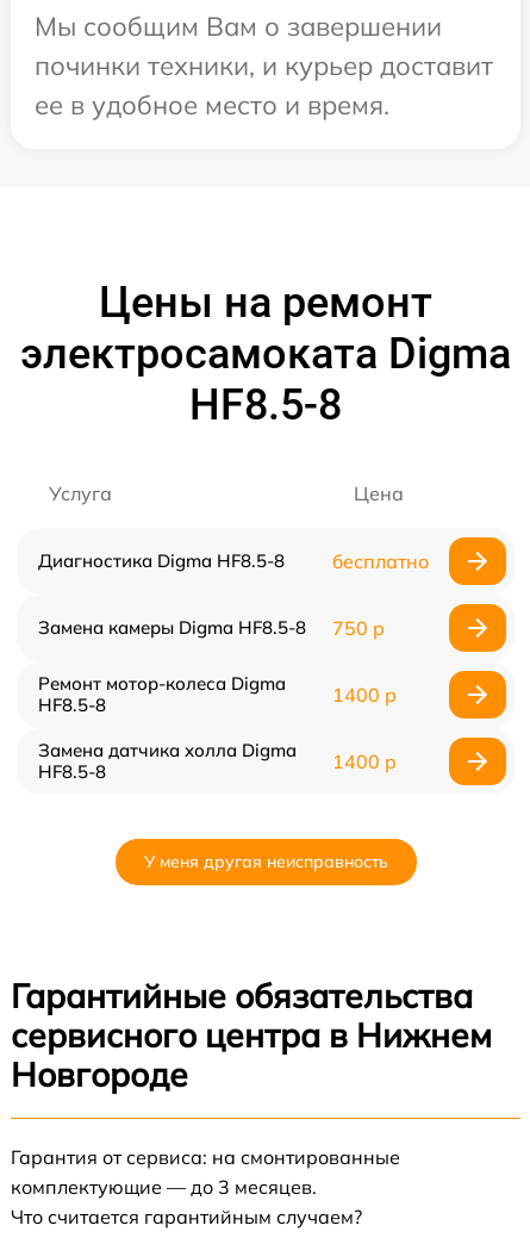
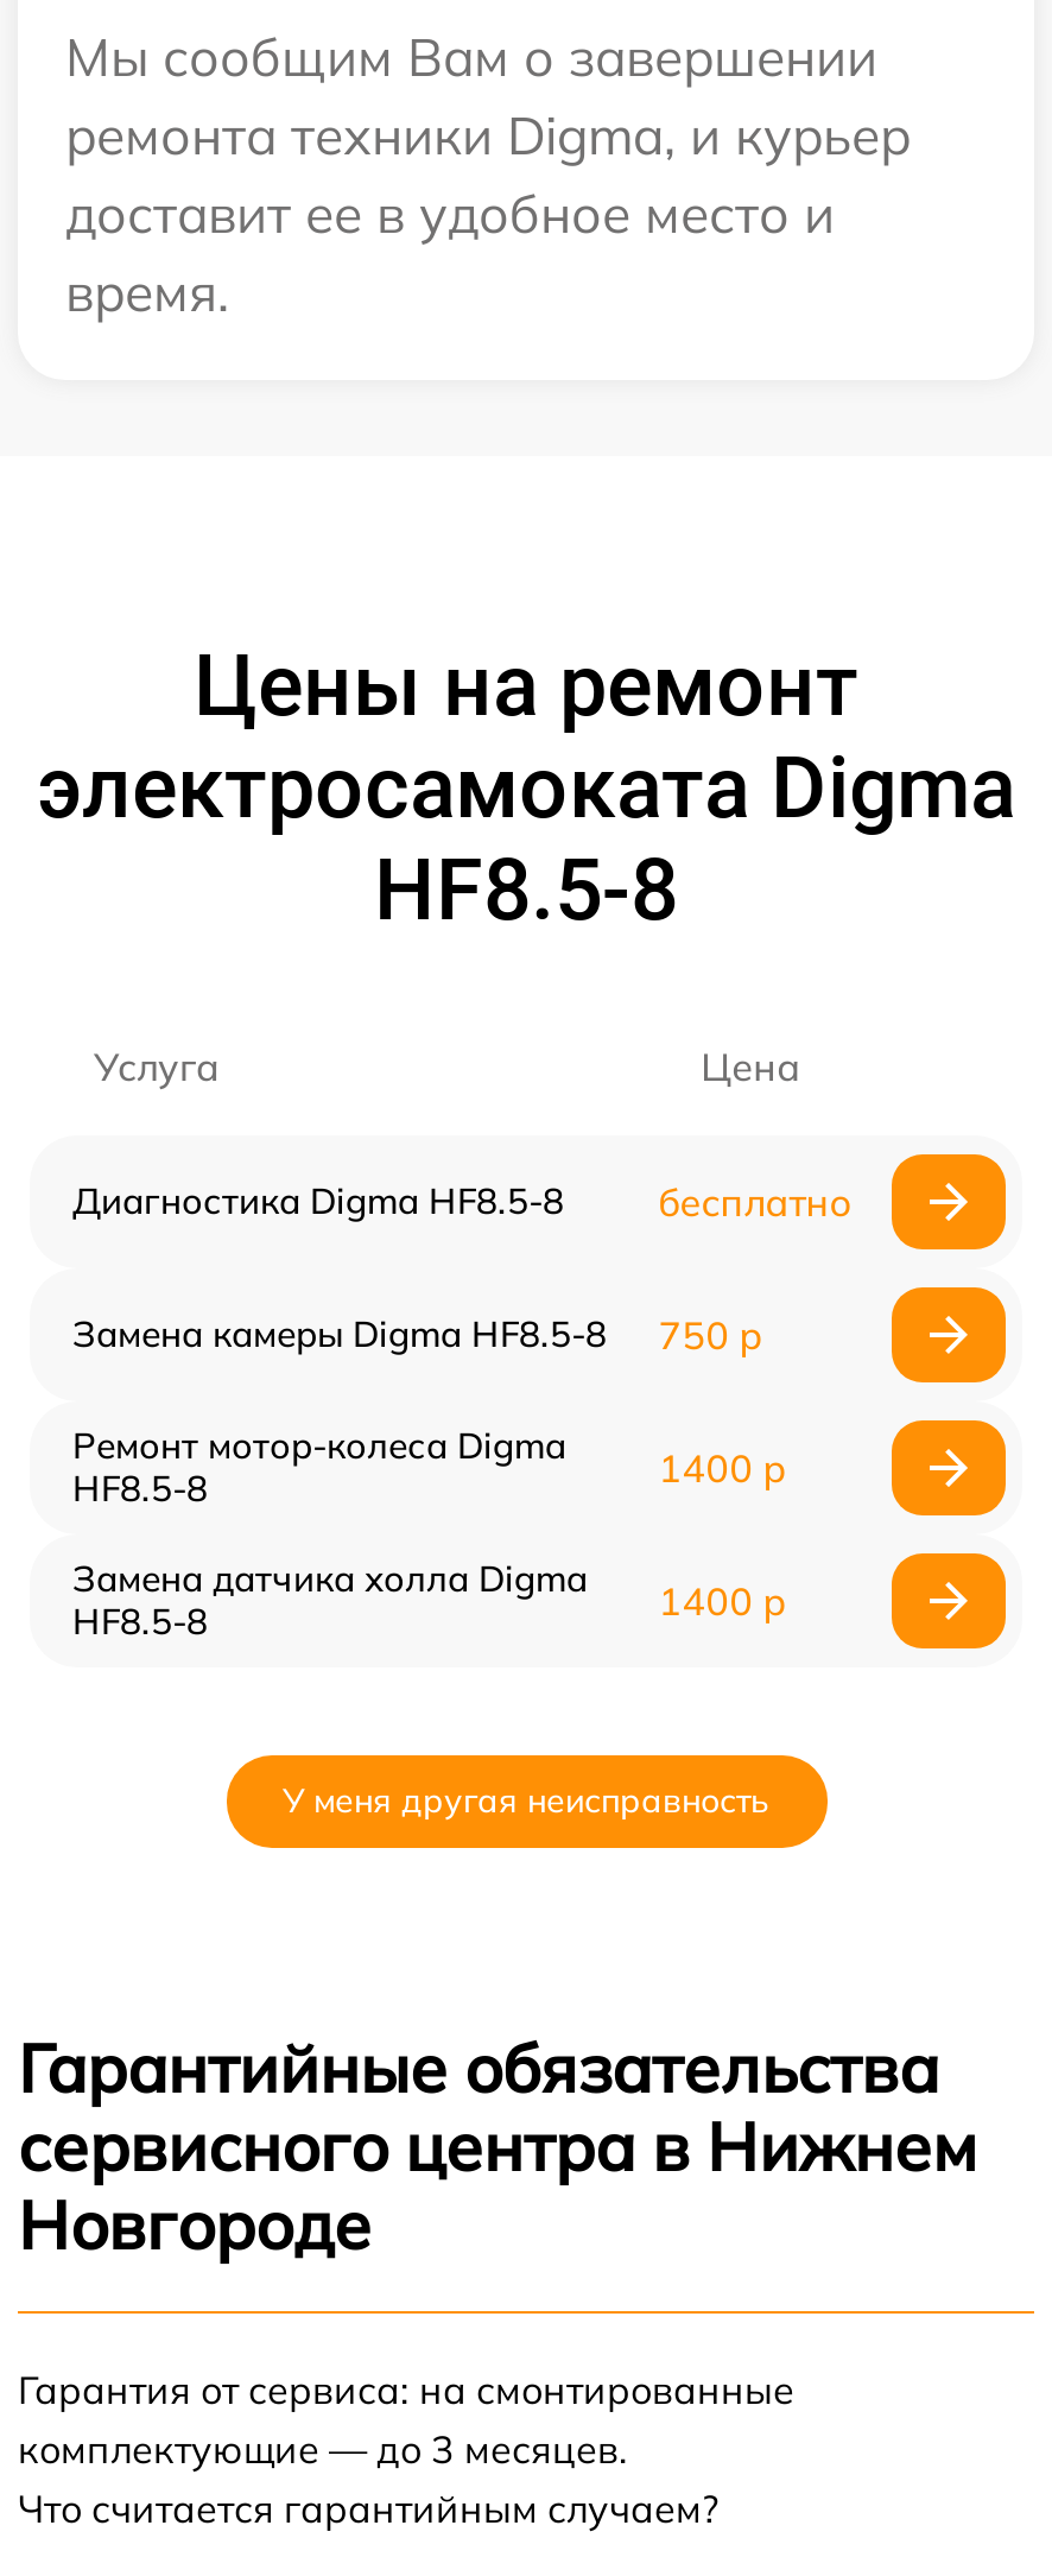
- починки техники, и курьер доставит
- ее в удобное место и время.
+ ремонта техники Digma, и курьер
+ доставит ее в удобное место и
+ время.
